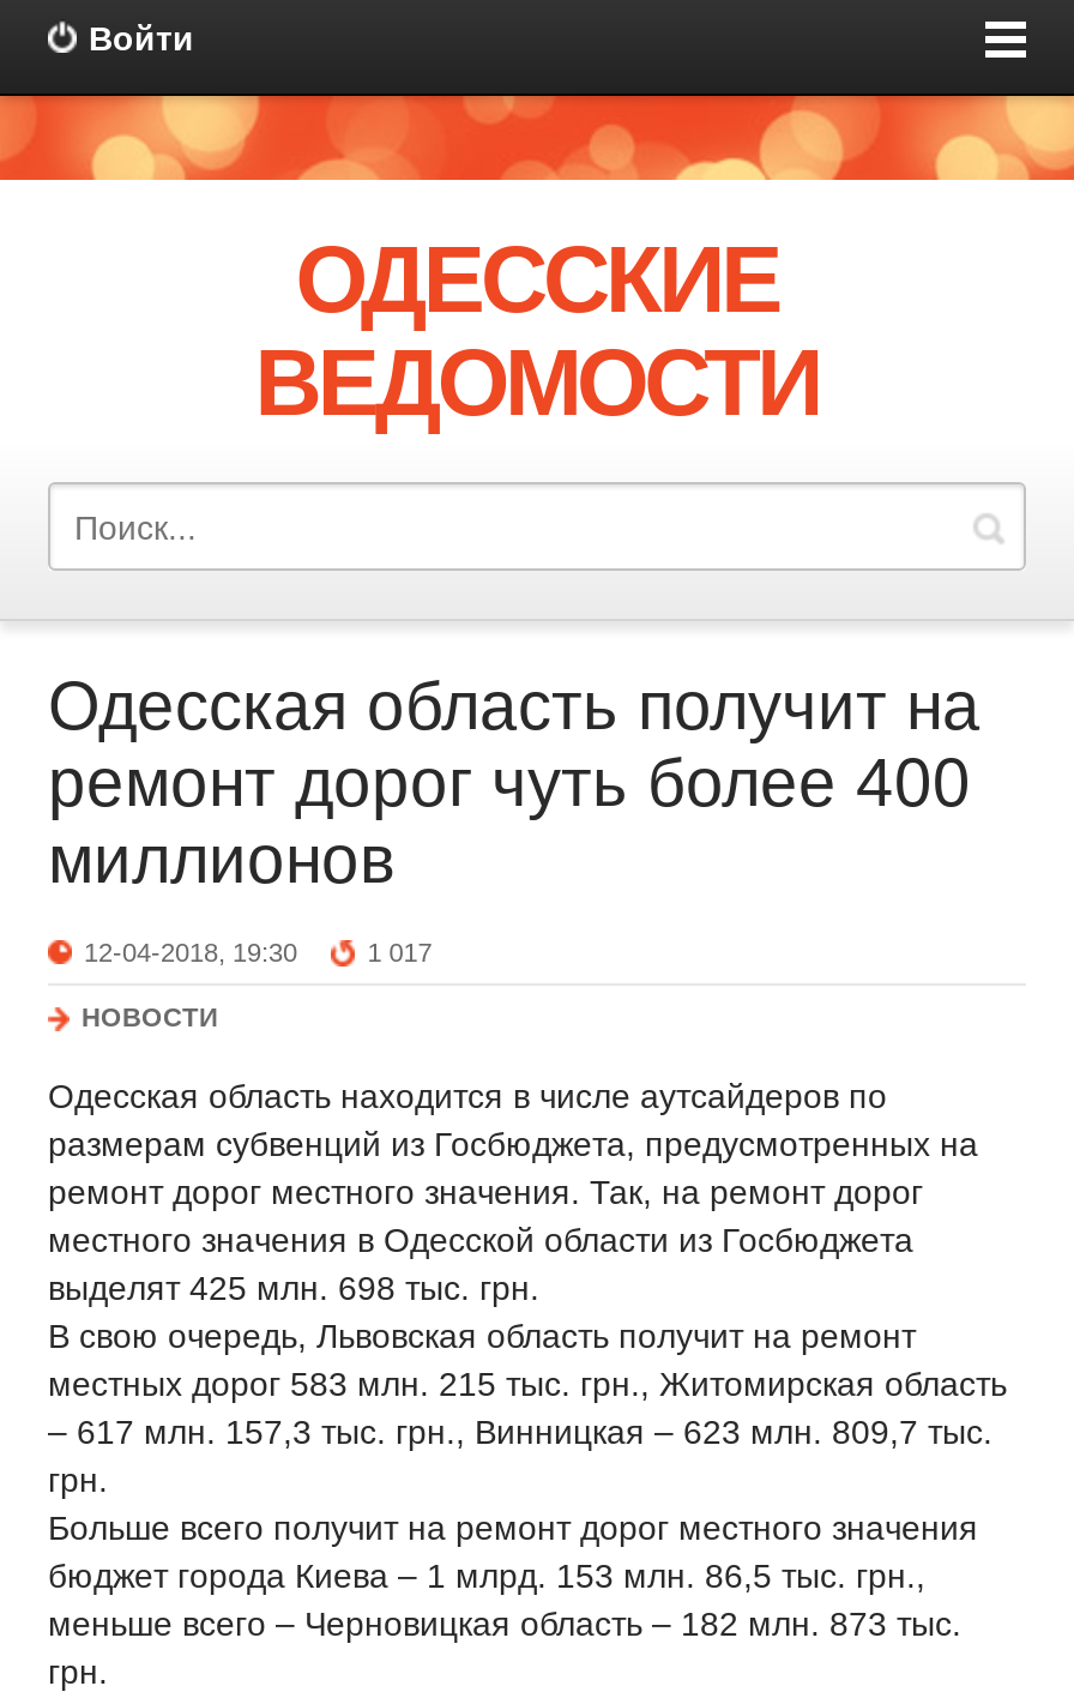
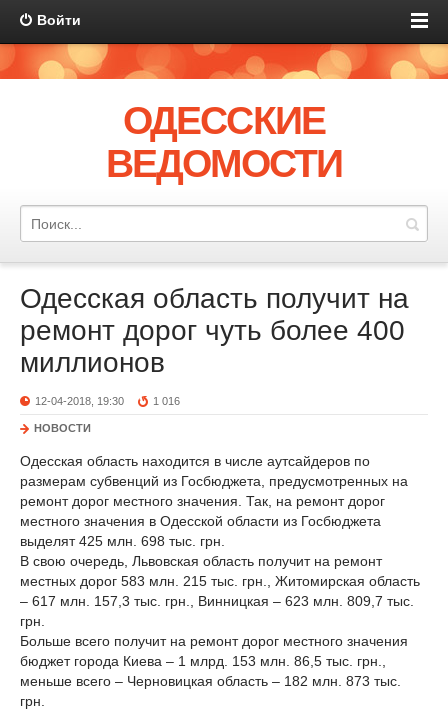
- 1 017
+ 1 016
